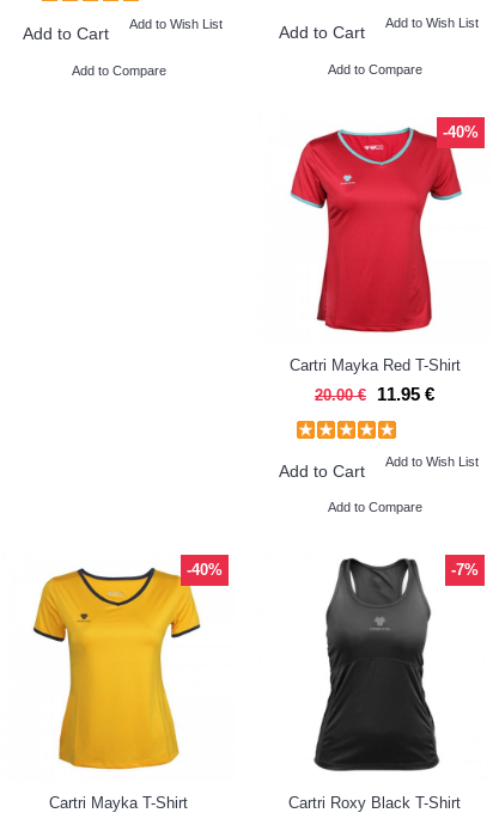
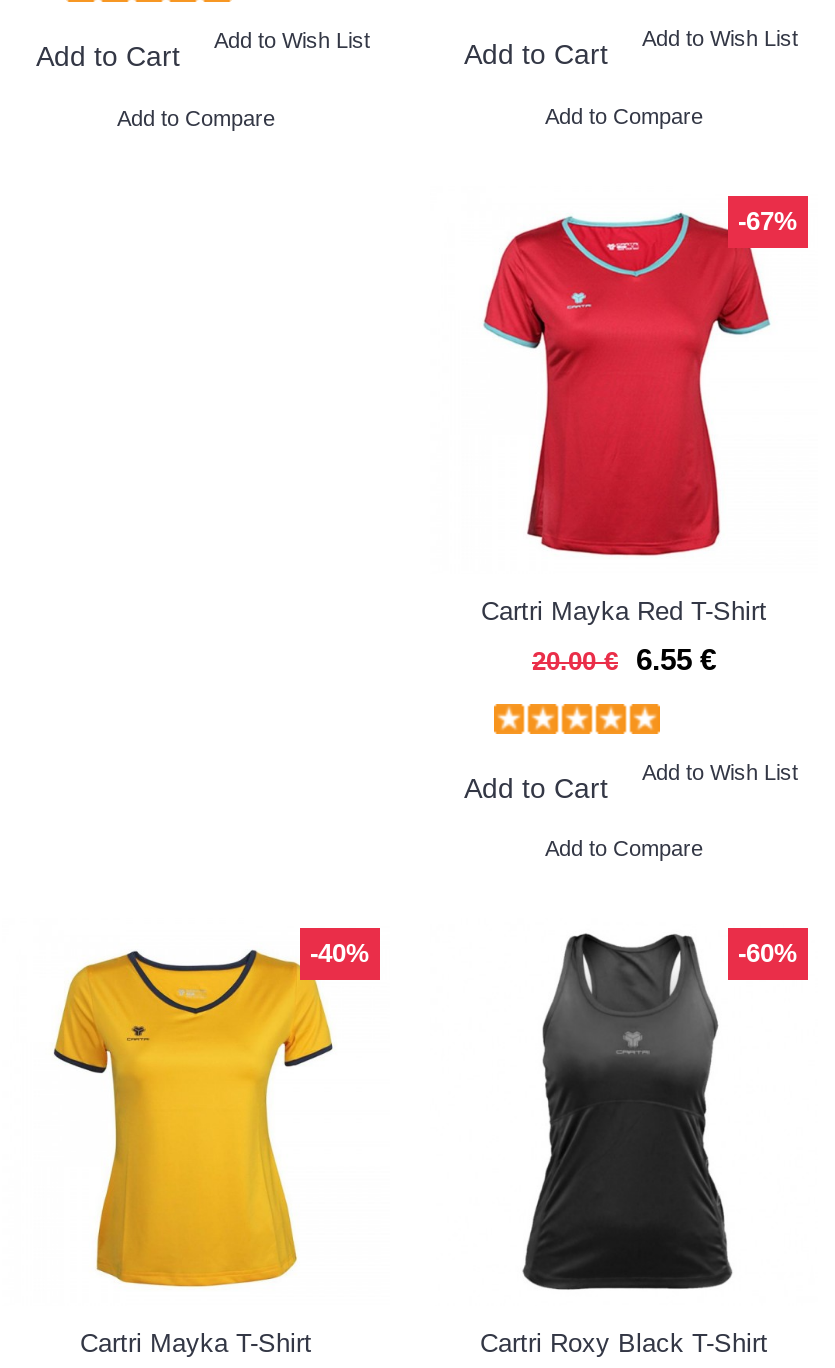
- -40%
+ -67%

- 20.00 € 11.95 €
+ 20.00 € 6.55 €

- -7%
+ -60%
